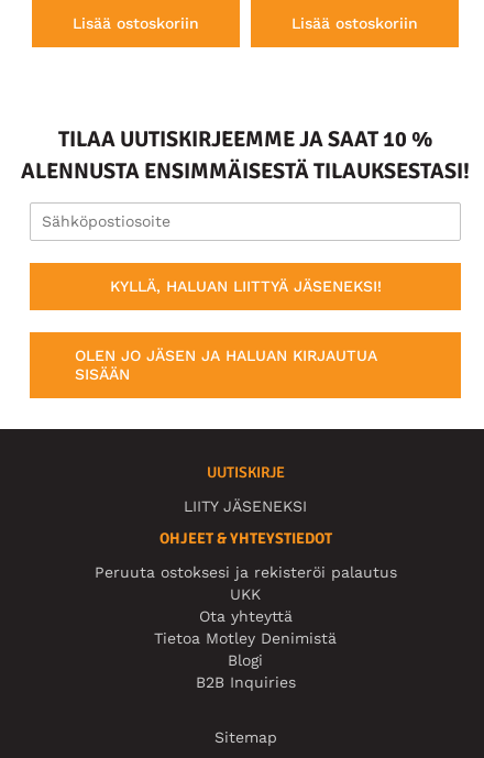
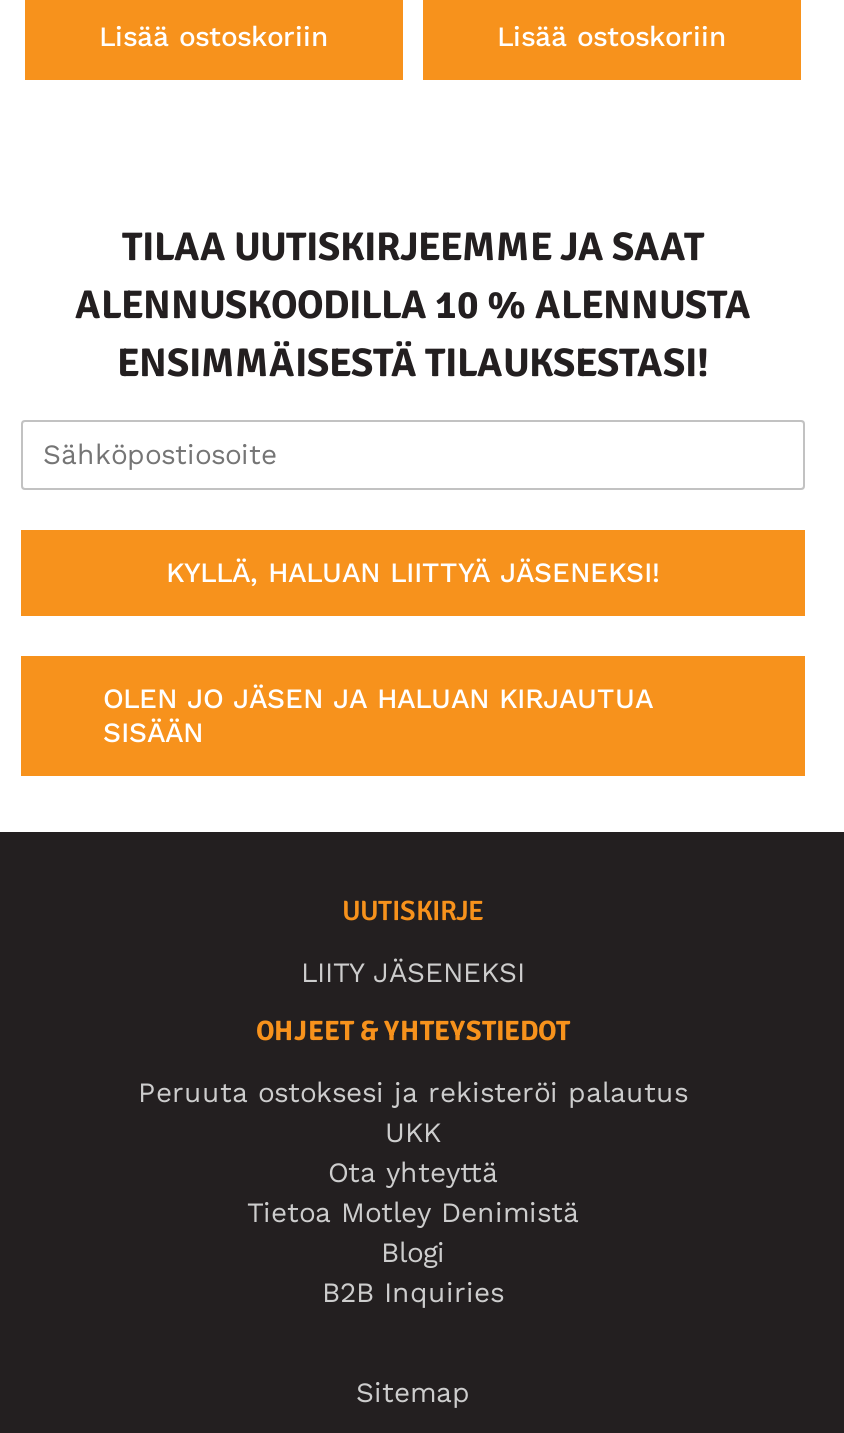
- TILAA UUTISKIRJEEMME JA SAAT 10 %
- ALENNUSTA ENSIMMÄISESTÄ TILAUKSESTASI!
+ TILAA UUTISKIRJEEMME JA SAAT
+ ALENNUSKOODILLA 10 % ALENNUSTA
+ ENSIMMÄISESTÄ TILAUKSESTASI!
